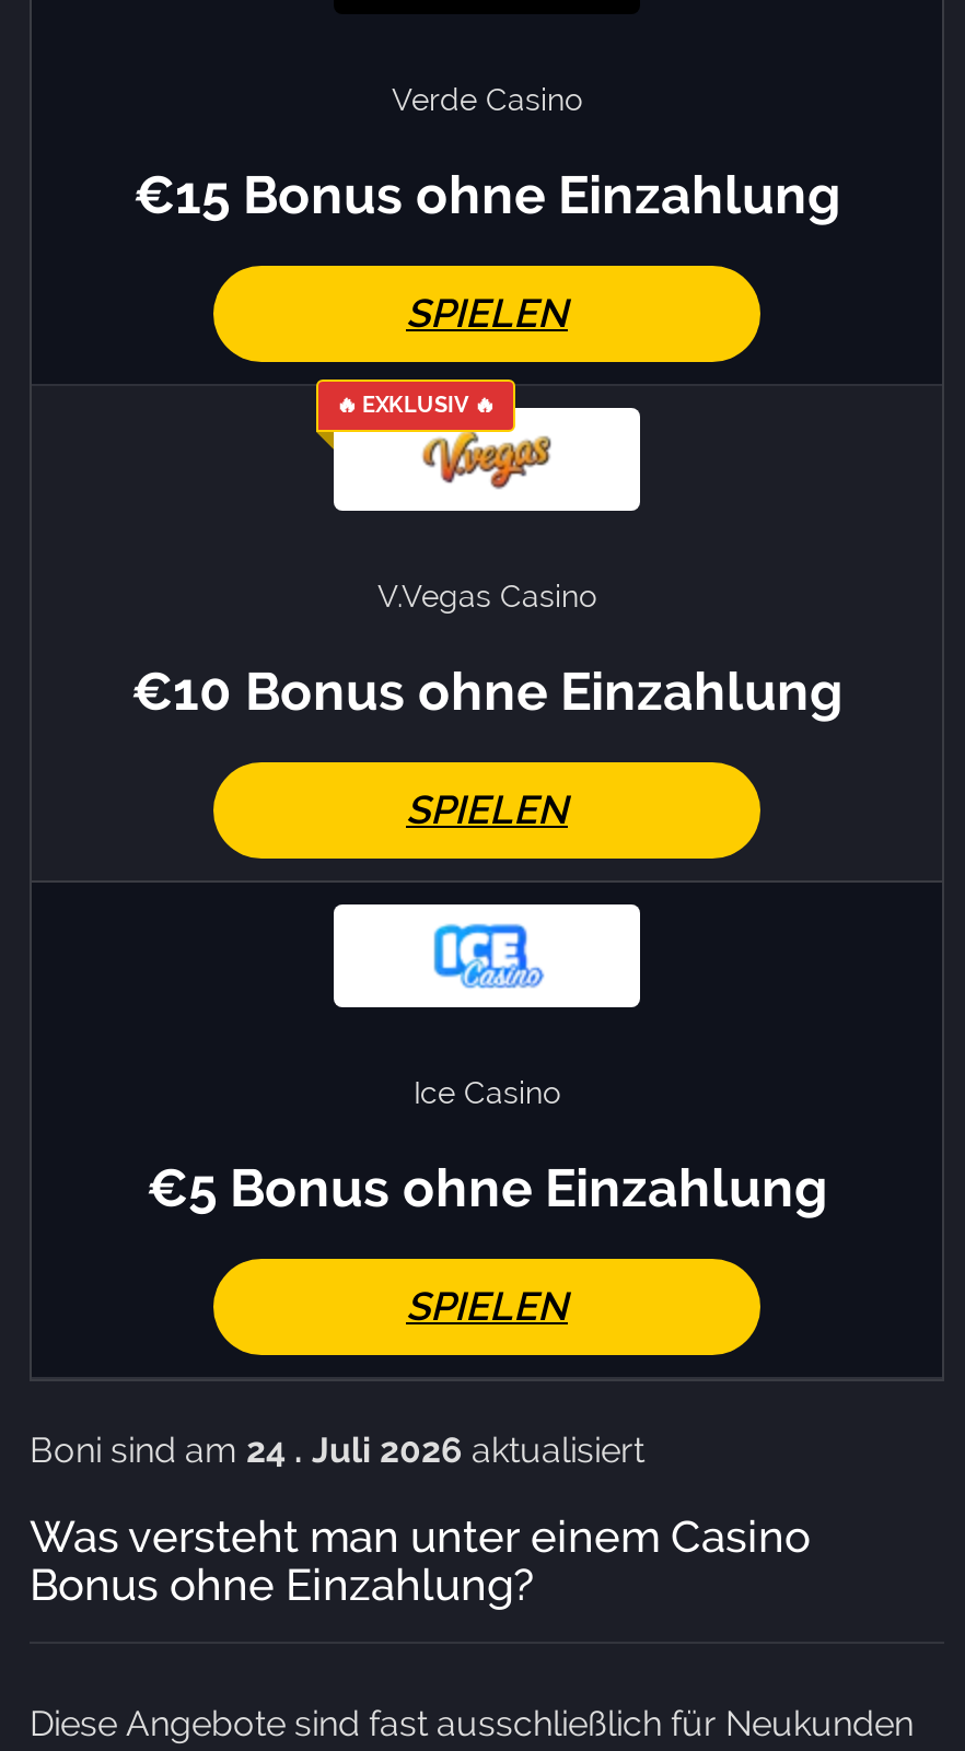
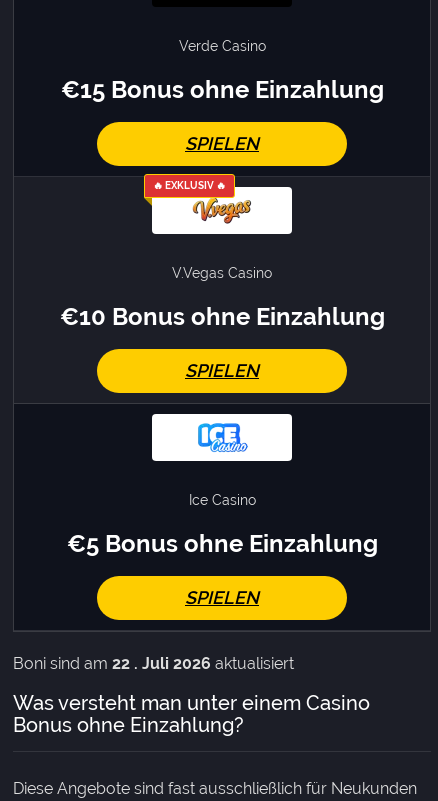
- Boni sind am 24 . Juli 2026 aktualisiert
+ Boni sind am 22 . Juli 2026 aktualisiert
